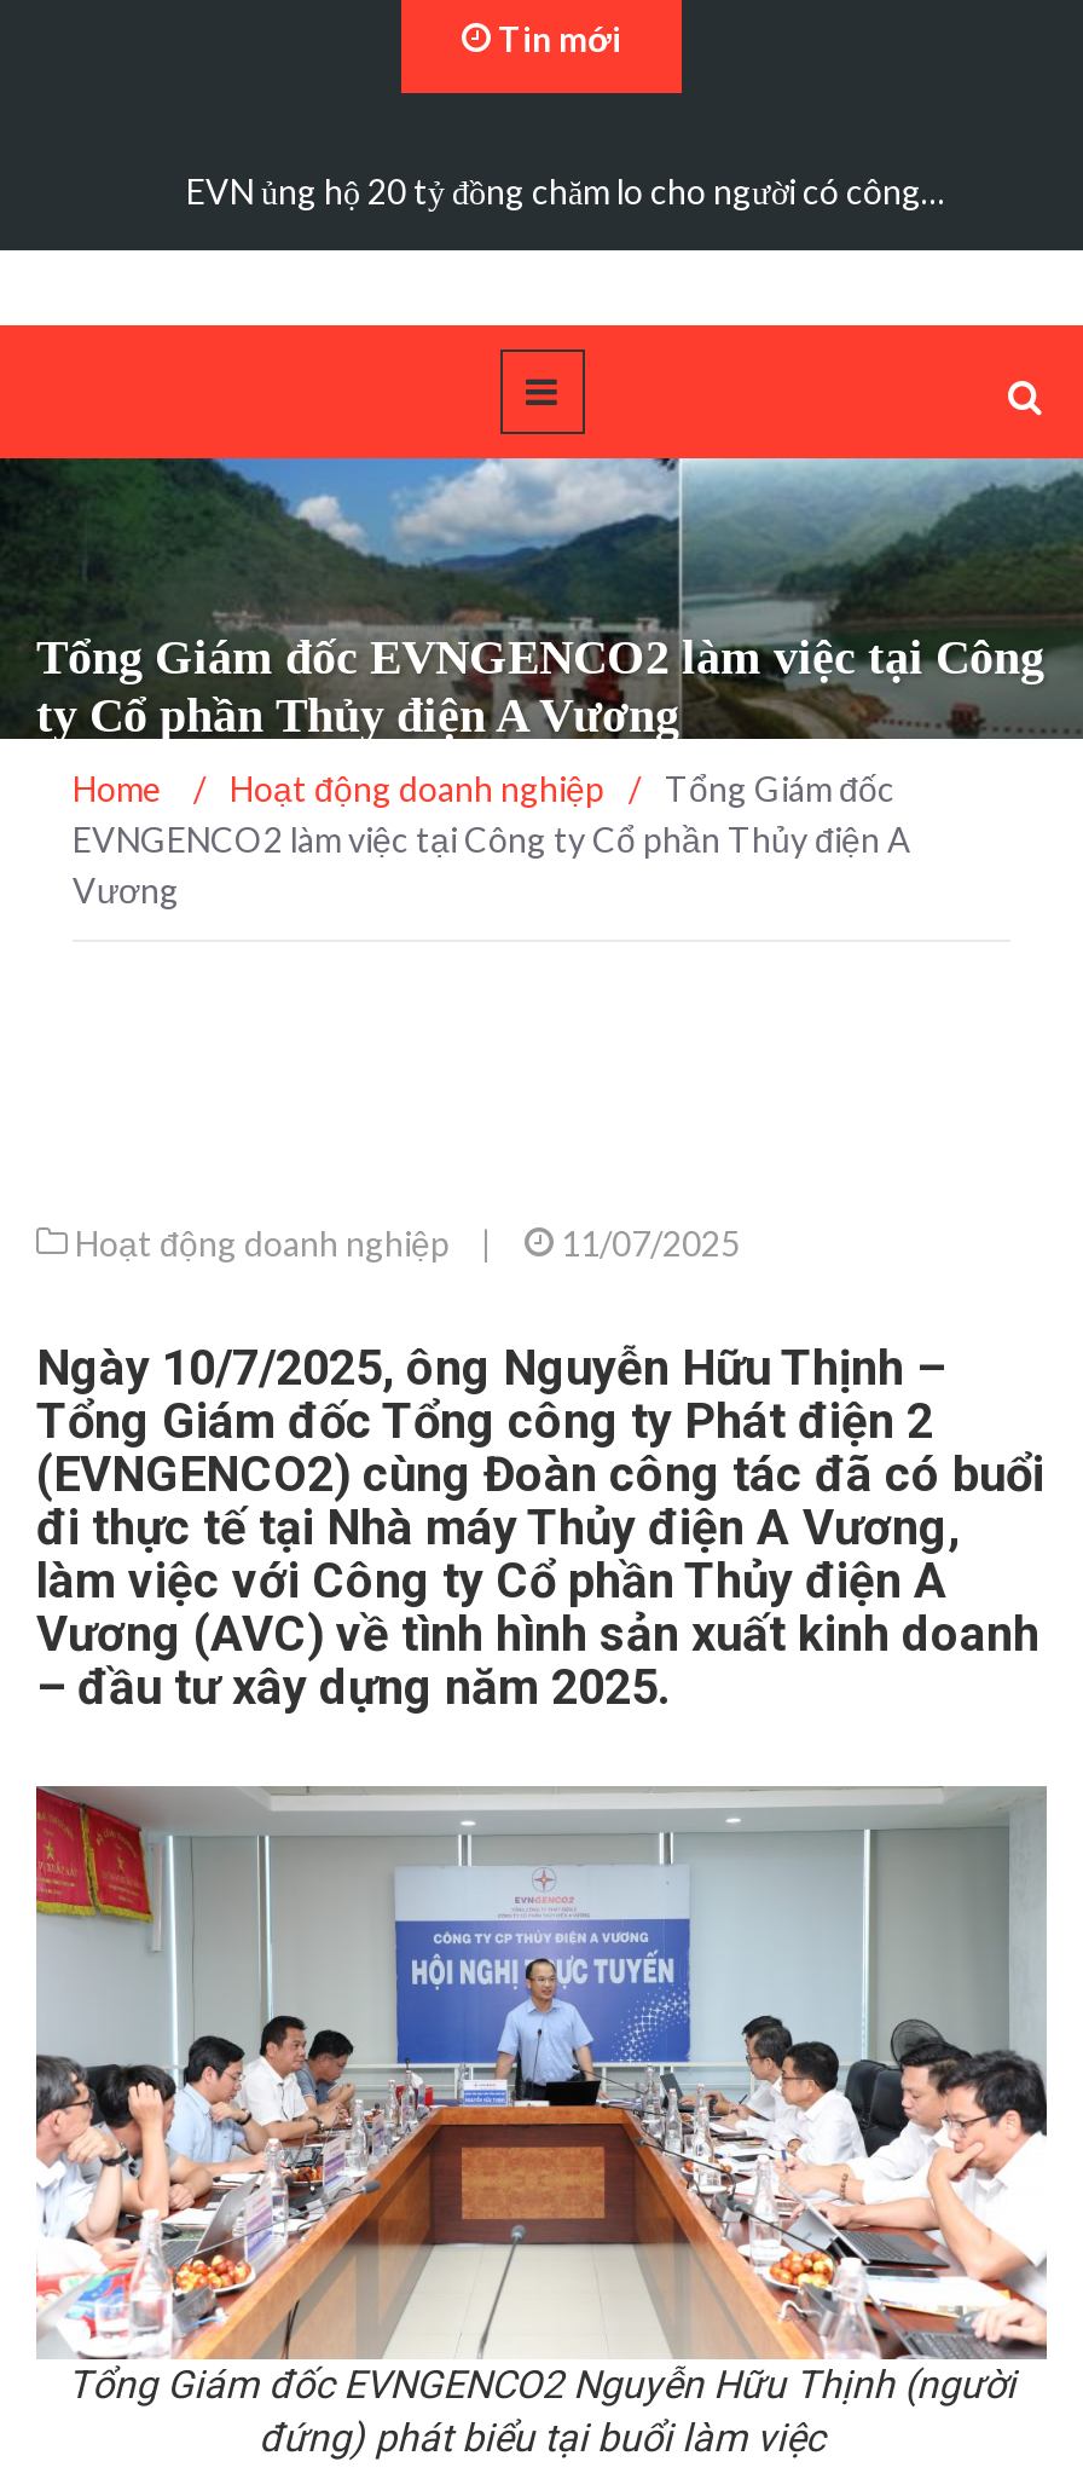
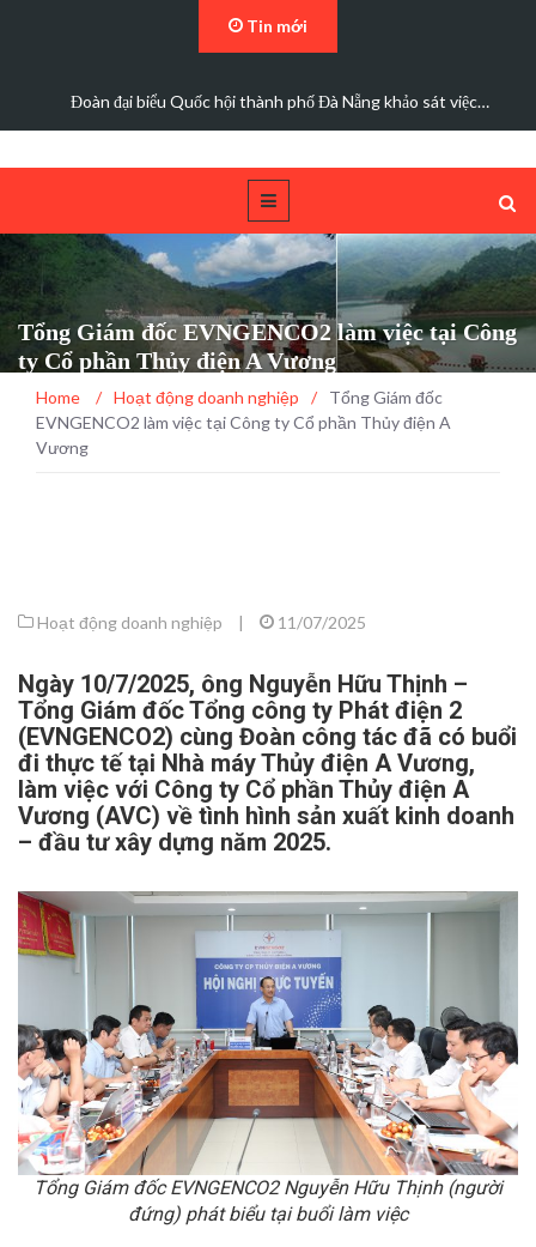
- EVN ủng hộ 20 tỷ đồng chăm lo cho người có công…
+ Đoàn đại biểu Quốc hội thành phố Đà Nẵng khảo sát việc…
